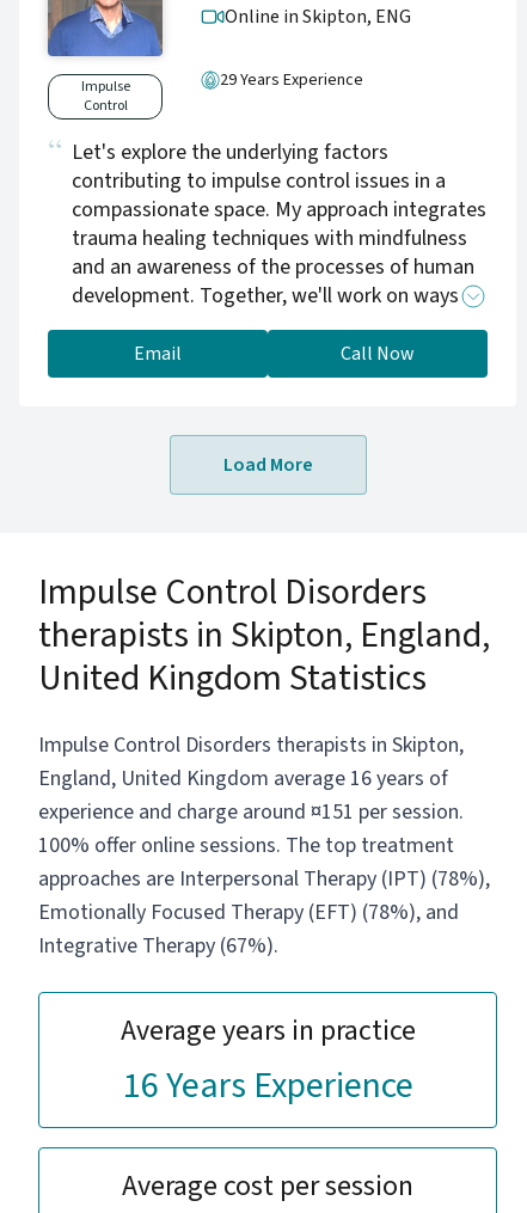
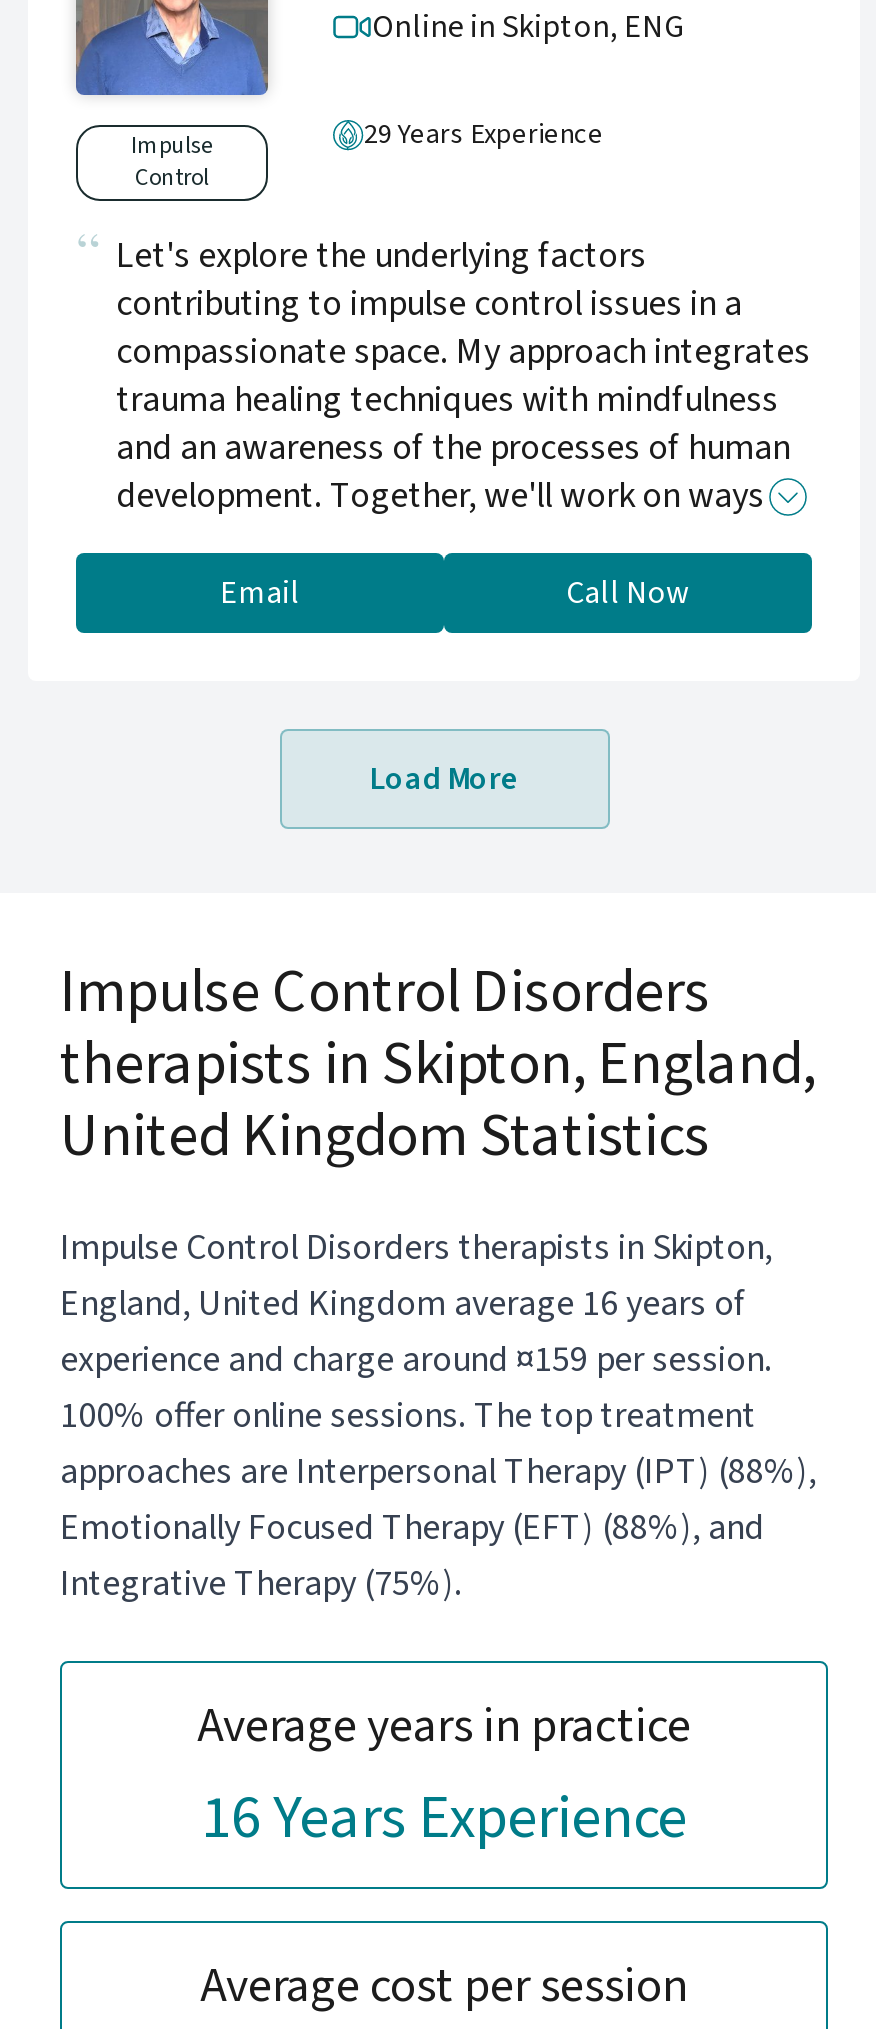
- experience and charge around ¤151 per session.
+ experience and charge around ¤159 per session.

- approaches are Interpersonal Therapy (IPT) (78%),
+ approaches are Interpersonal Therapy (IPT) (88%),

- Emotionally Focused Therapy (EFT) (78%), and
+ Emotionally Focused Therapy (EFT) (88%), and

- Integrative Therapy (67%).
+ Integrative Therapy (75%).
